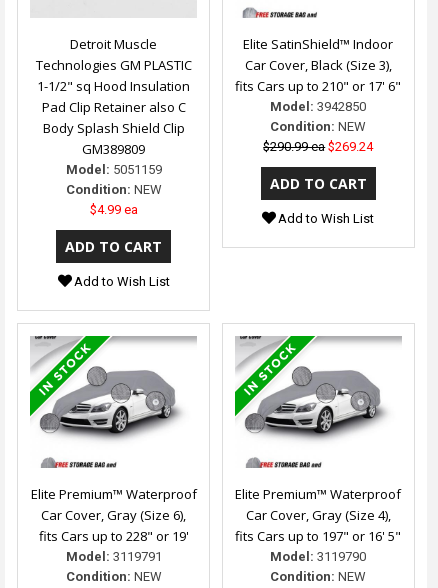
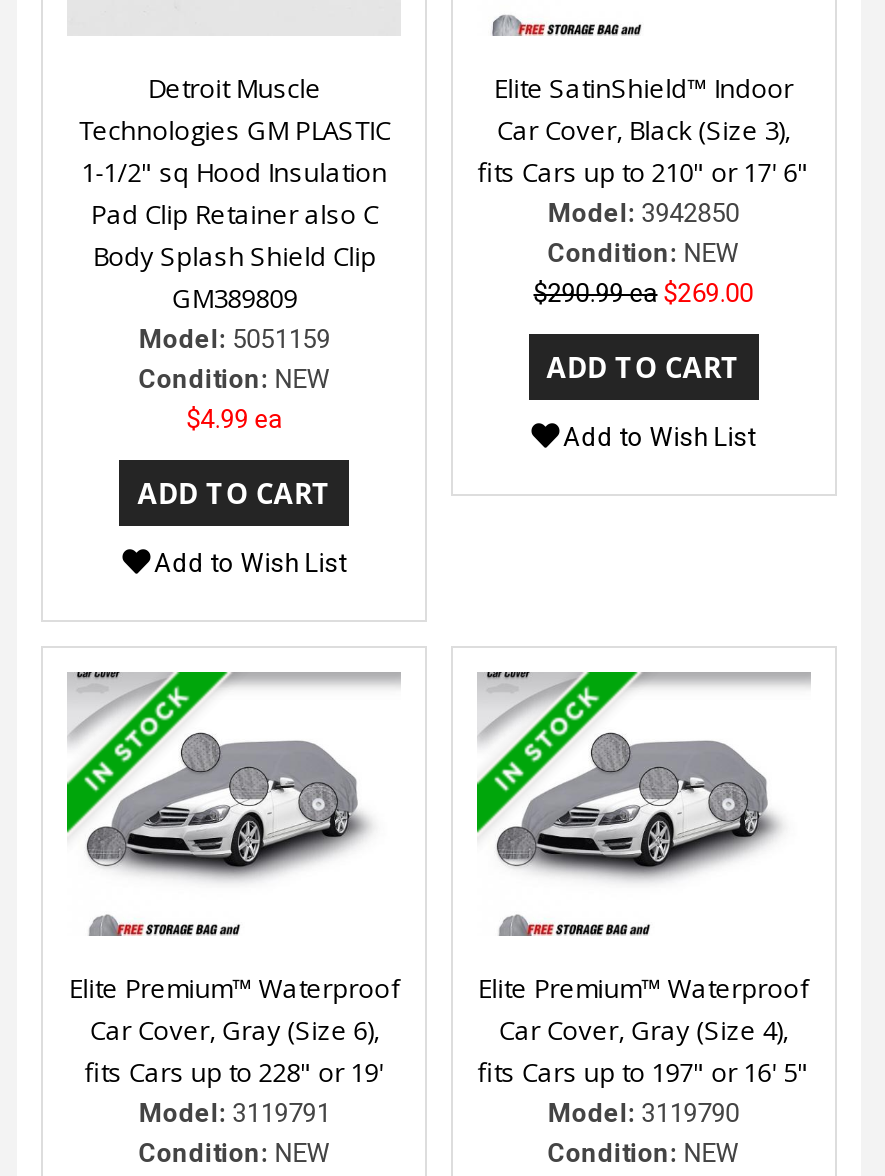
- $290.99 ea $269.24
+ $290.99 ea $269.00
